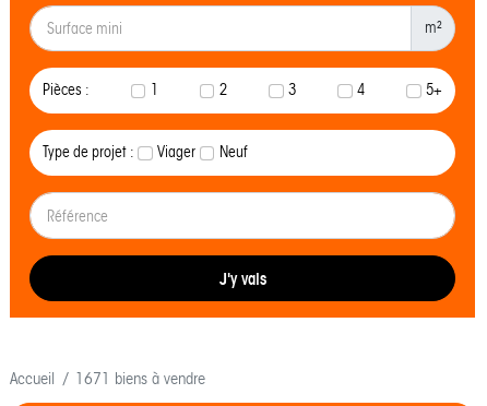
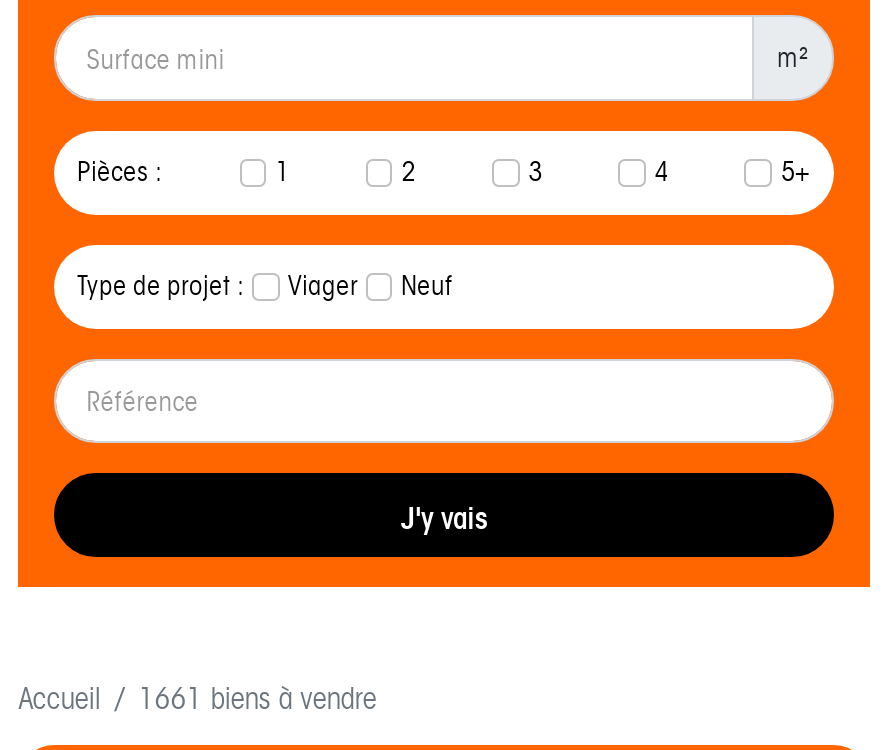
- 1671 biens à vendre
+ 1661 biens à vendre
